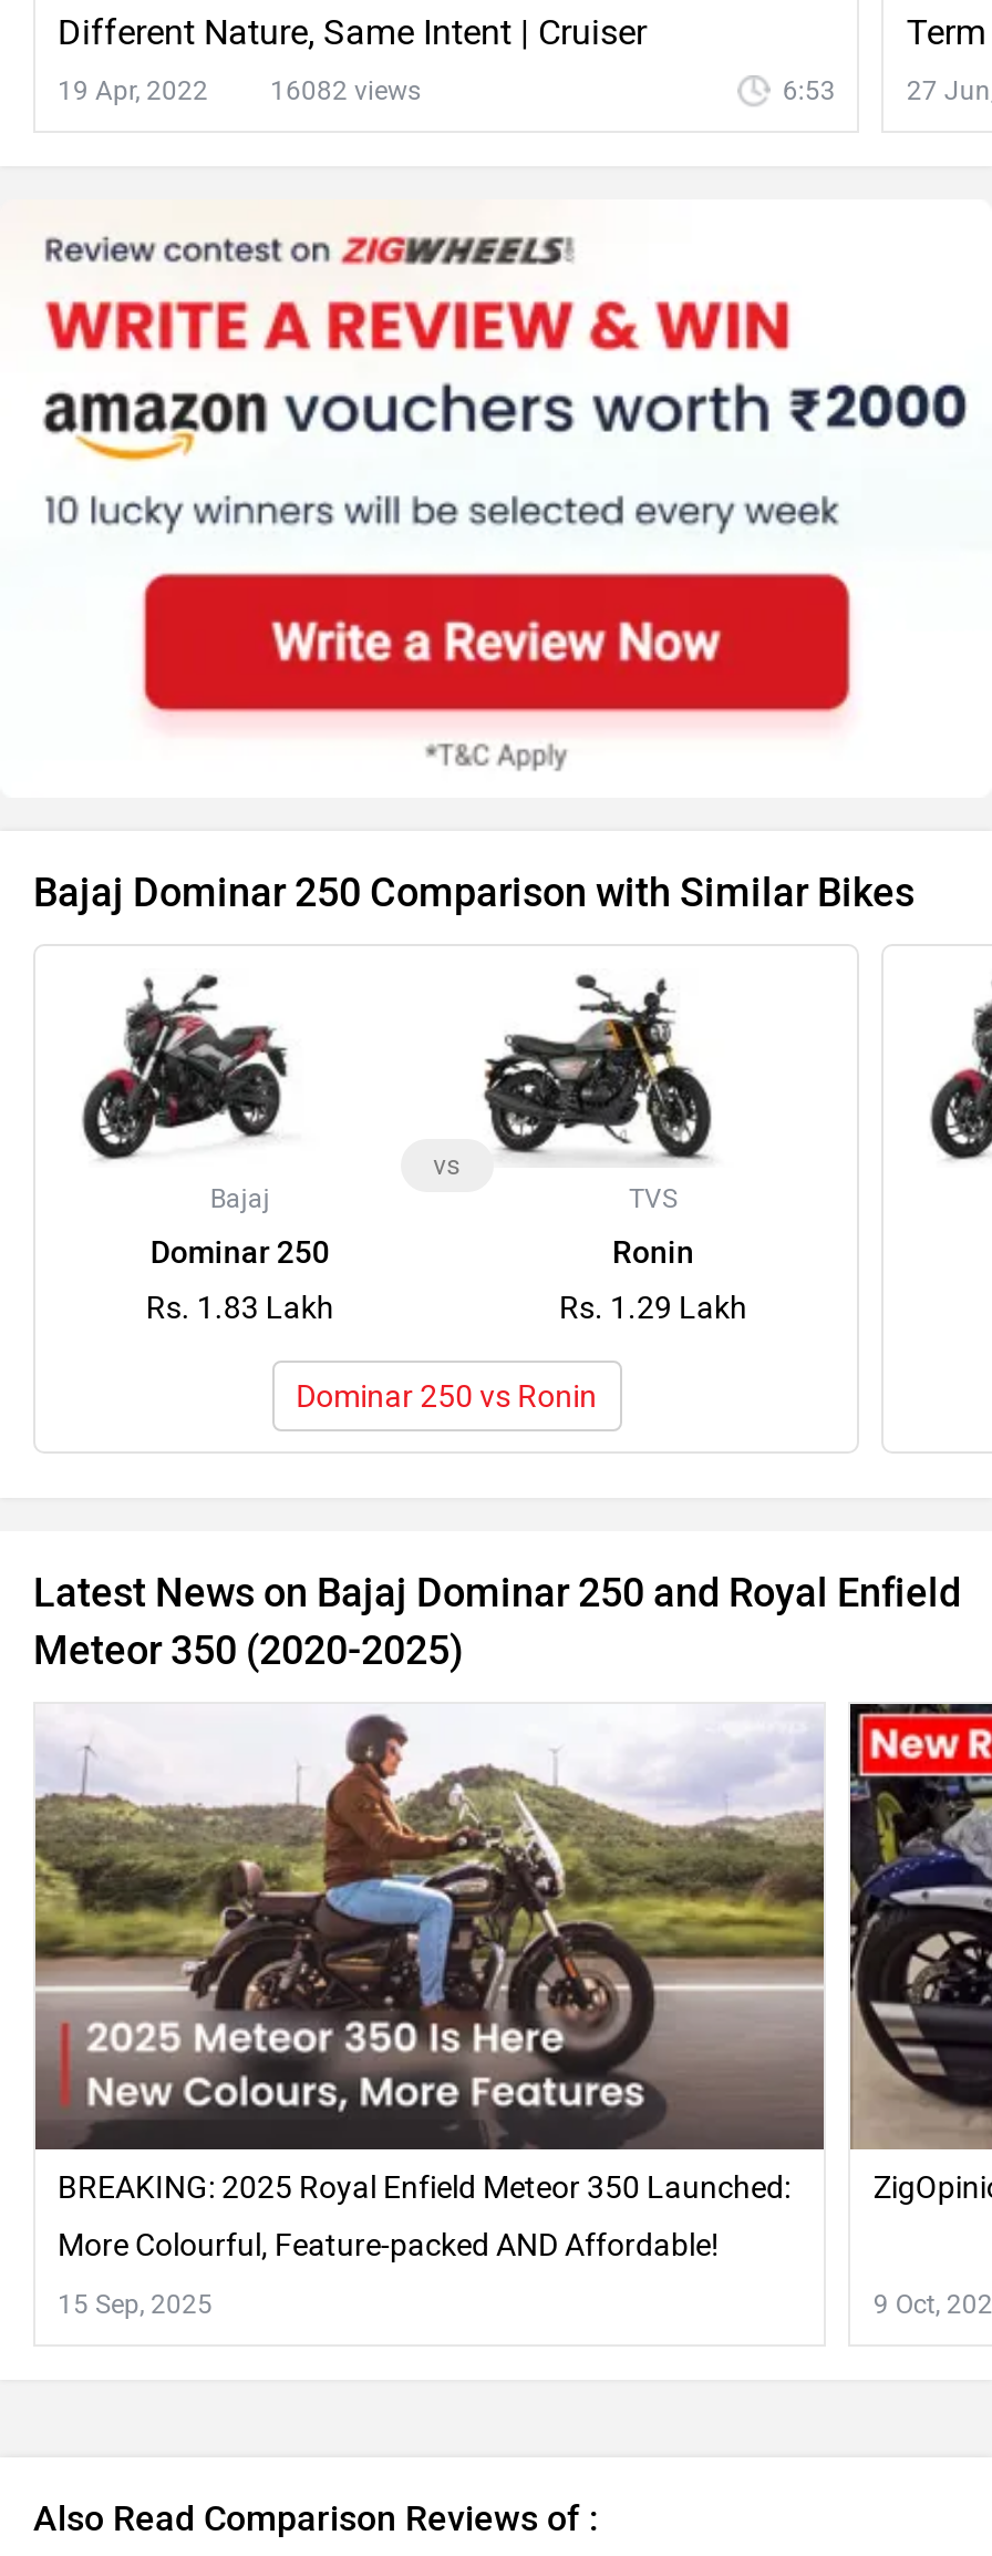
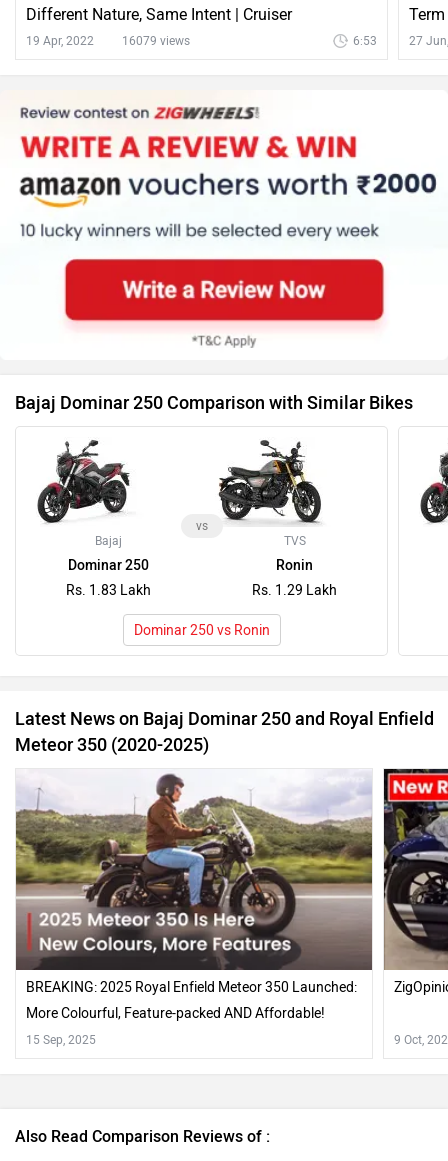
- 16082 views
+ 16079 views
